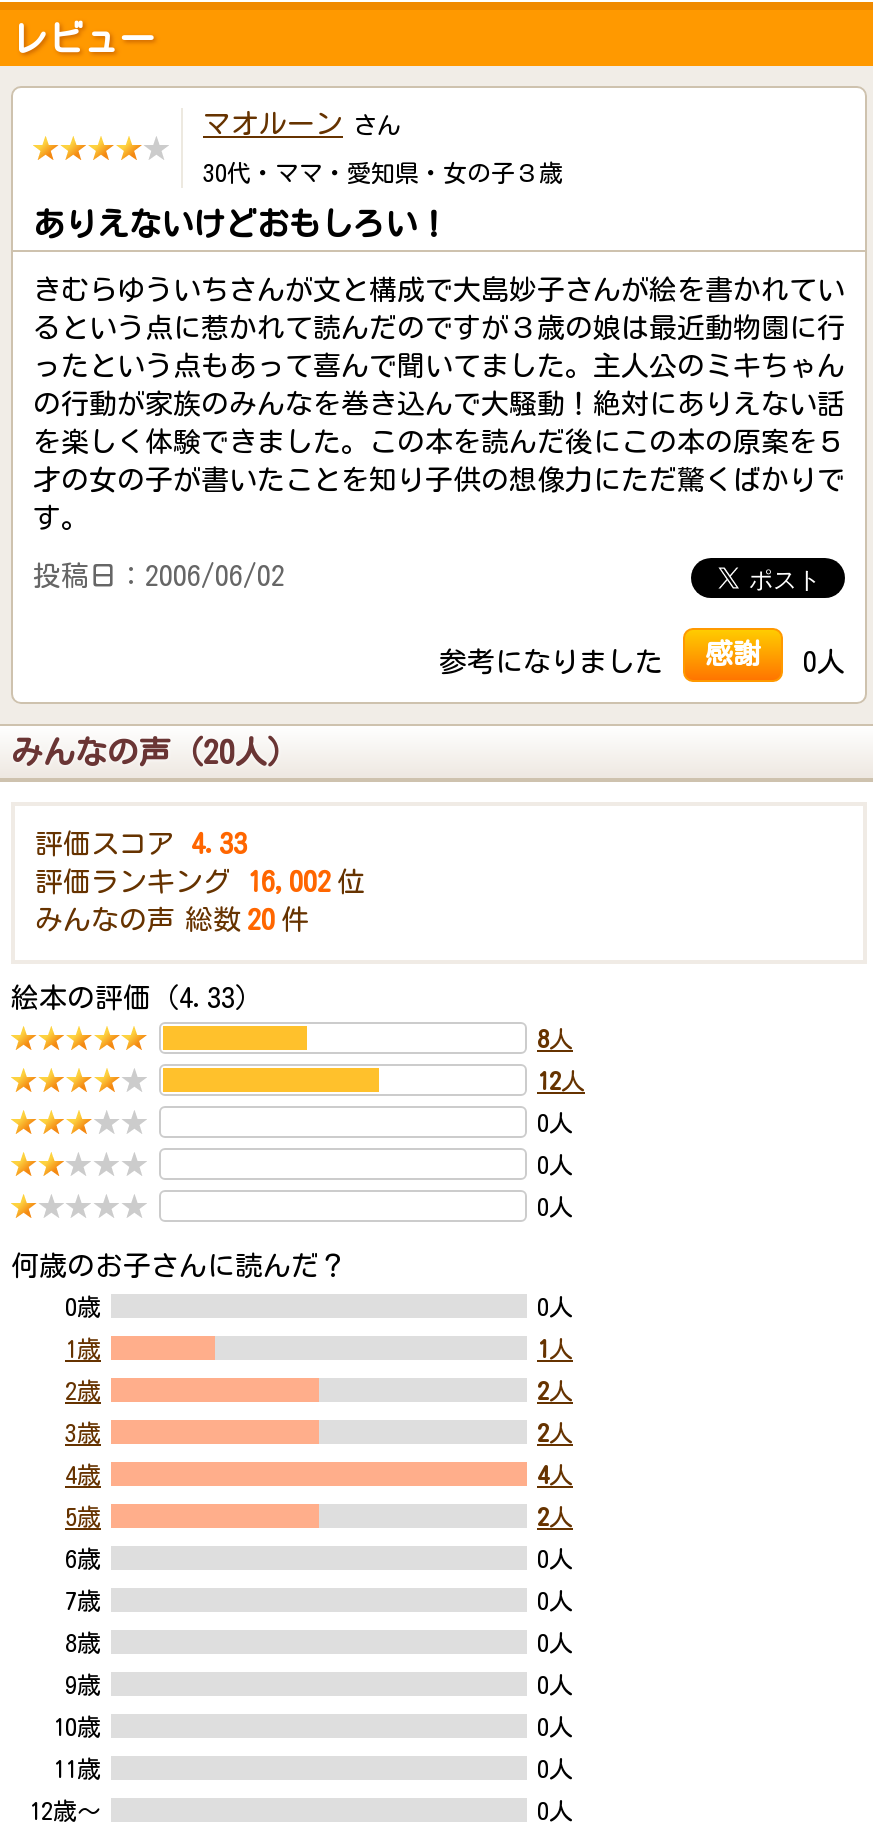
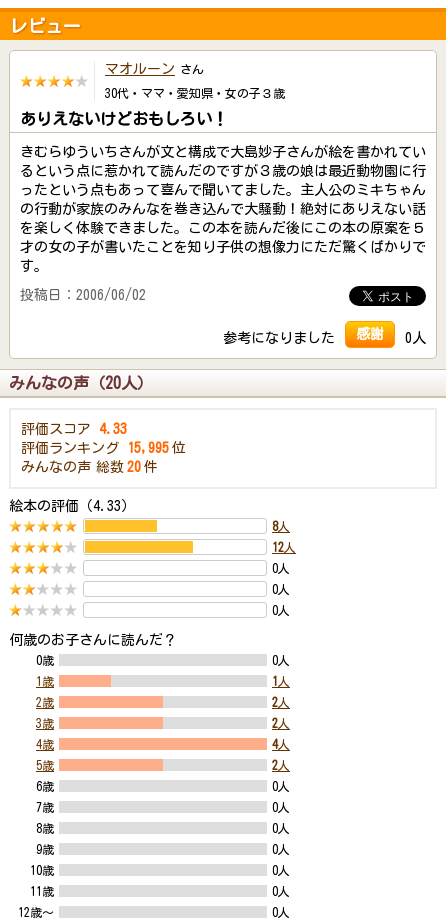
- 評価ランキング 16,002 位
+ 評価ランキング 15,995 位
